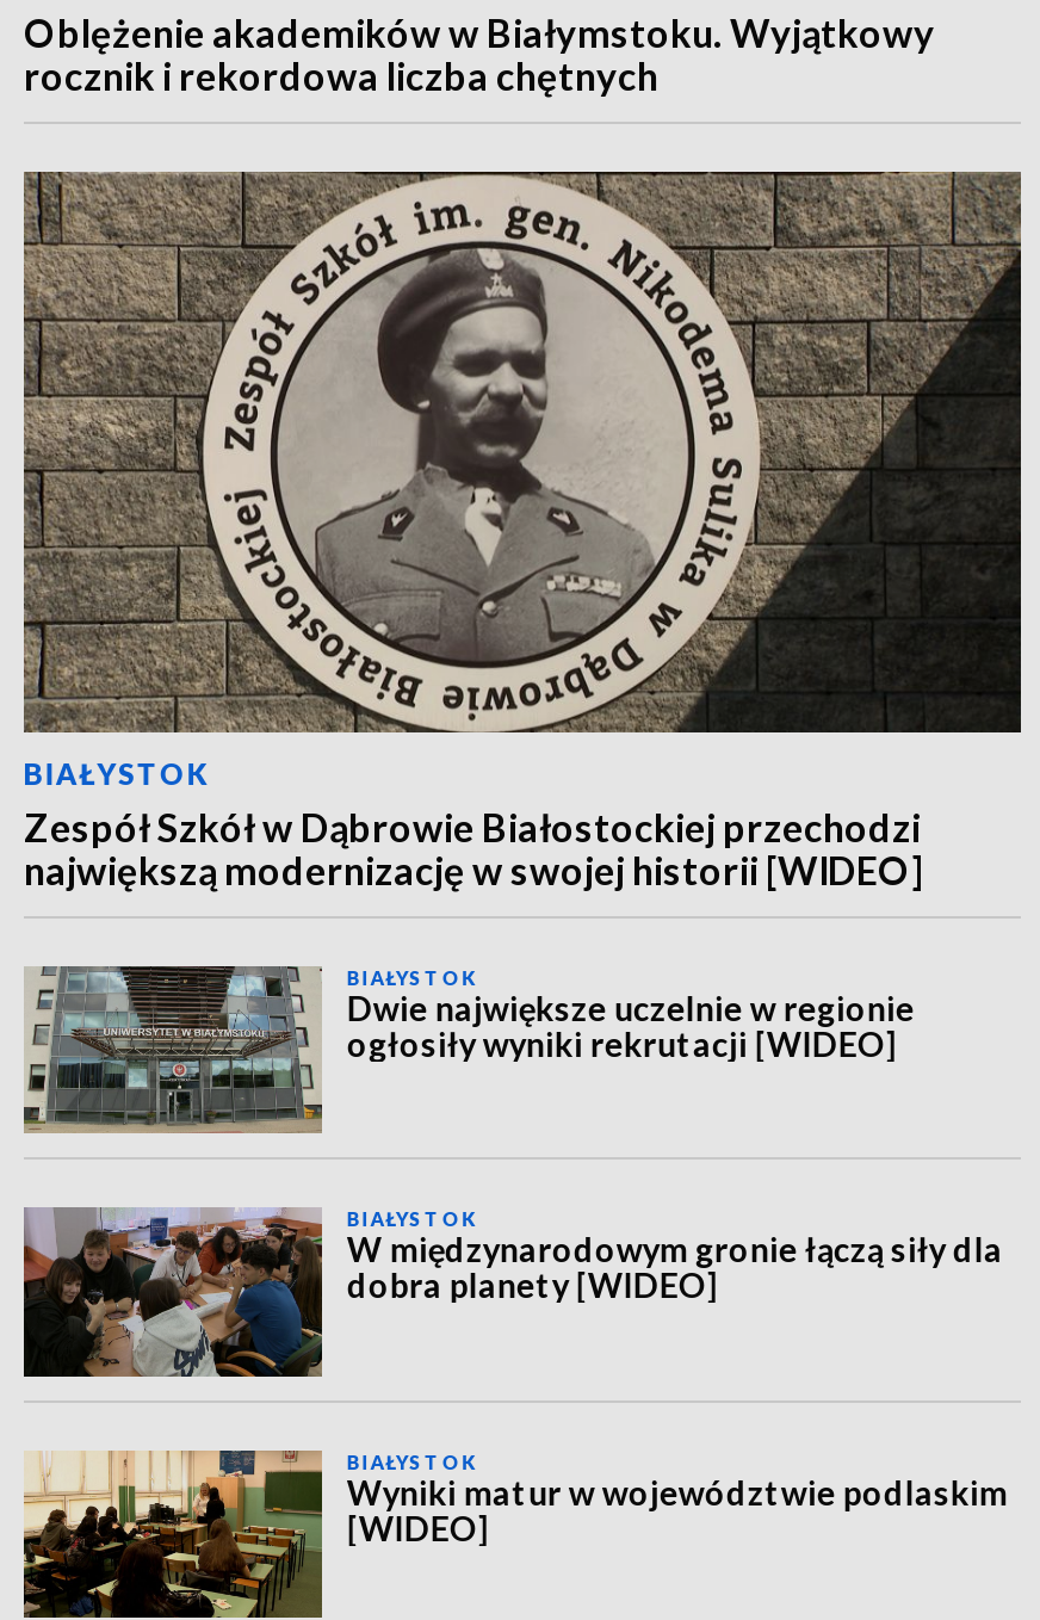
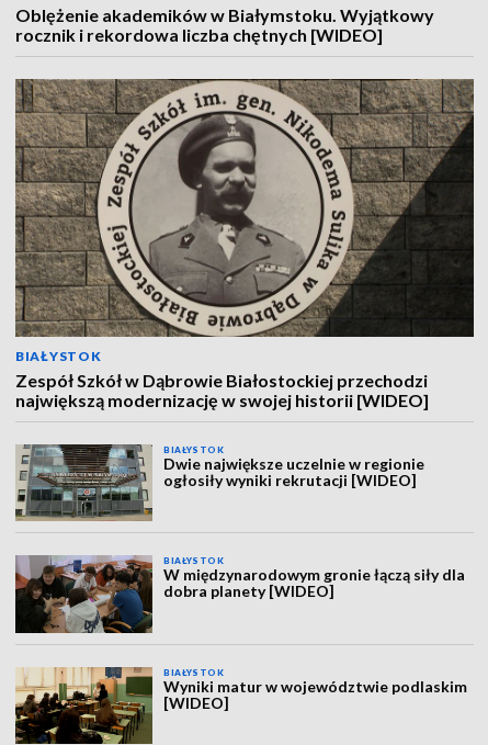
- rocznik i rekordowa liczba chętnych
+ rocznik i rekordowa liczba chętnych [WIDEO]
